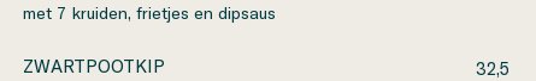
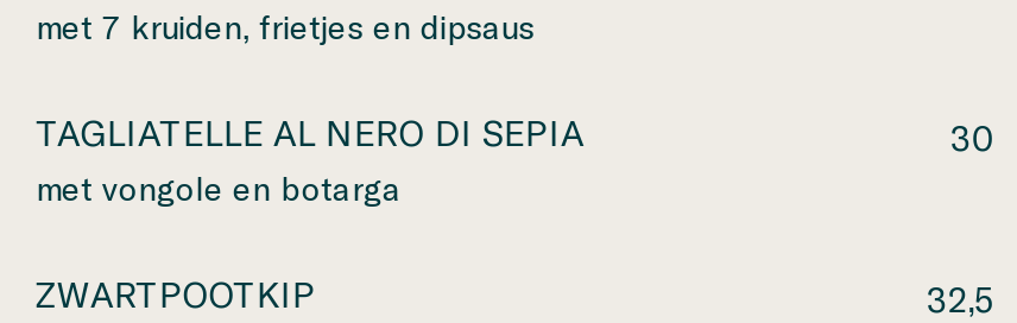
+ TAGLIATELLE AL NERO DI SEPIA
+ met vongole en botarga

+ 30
